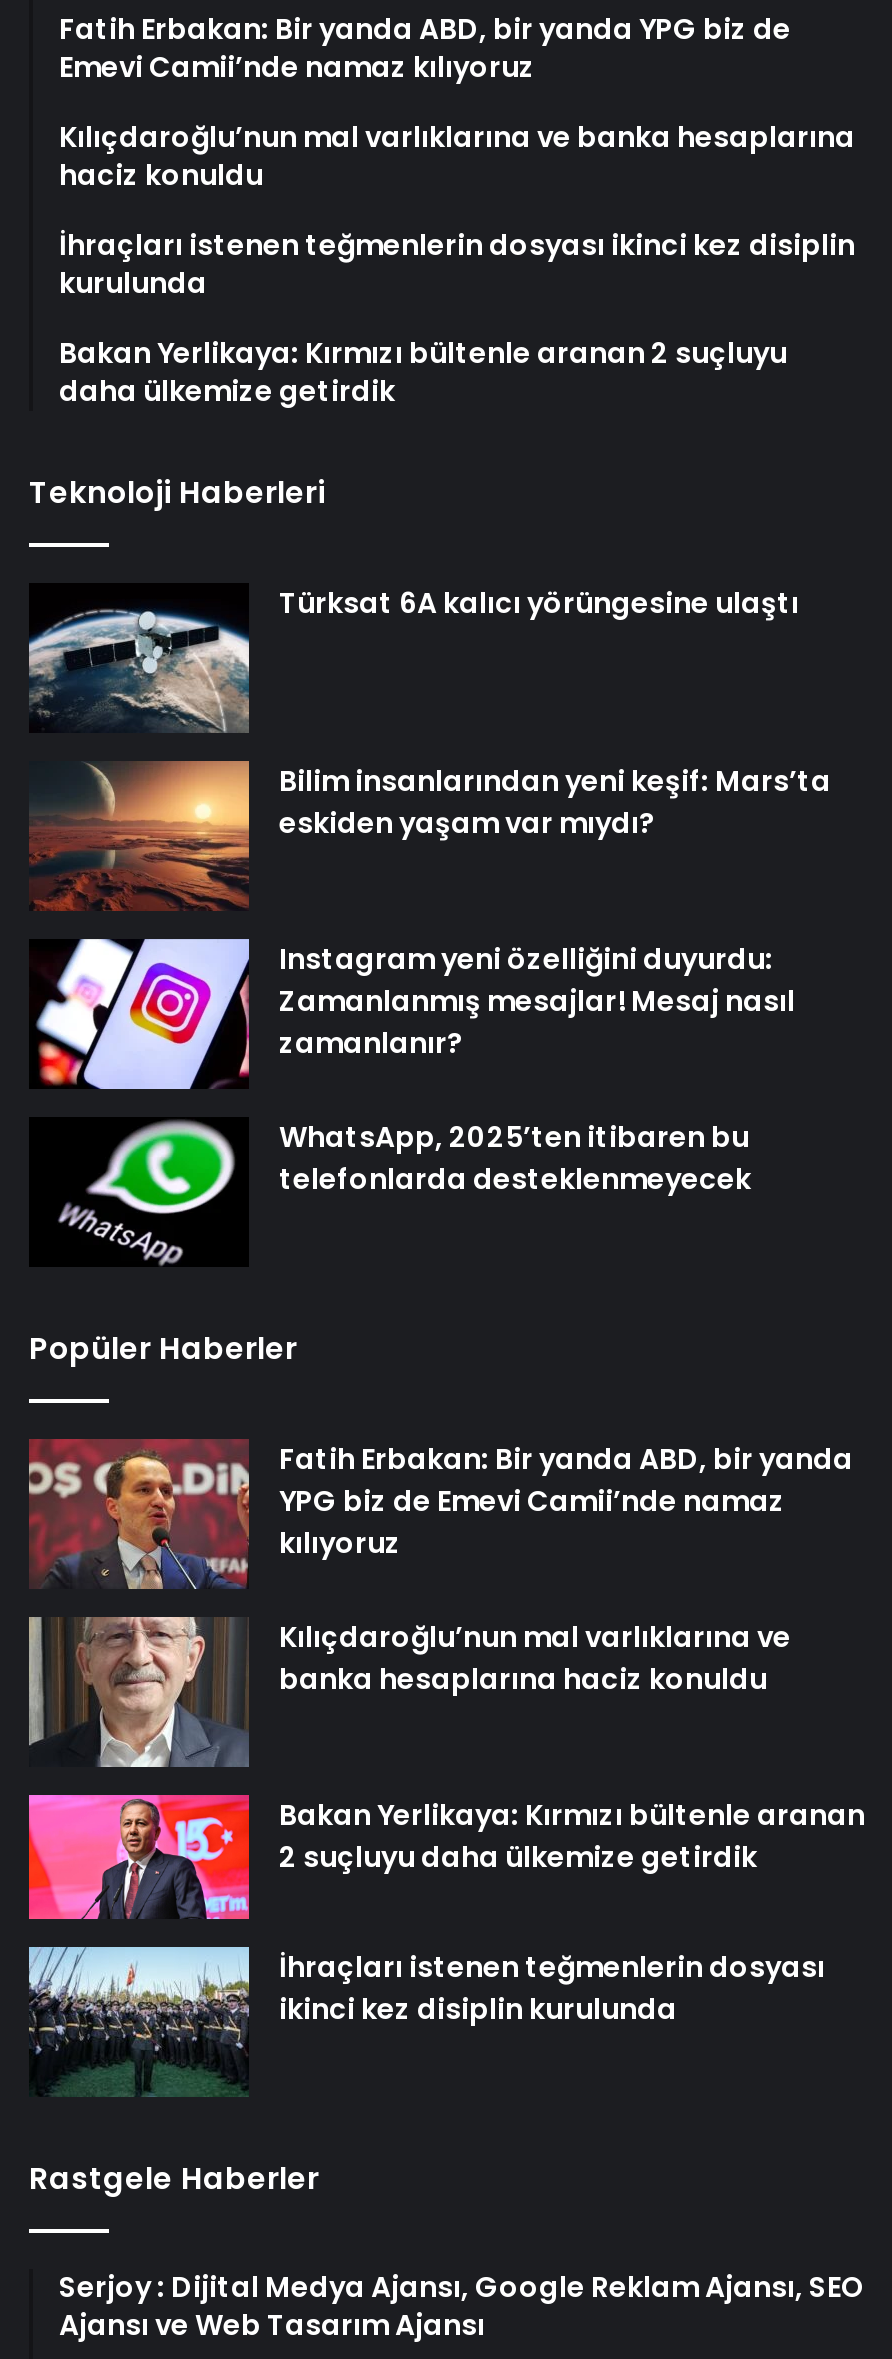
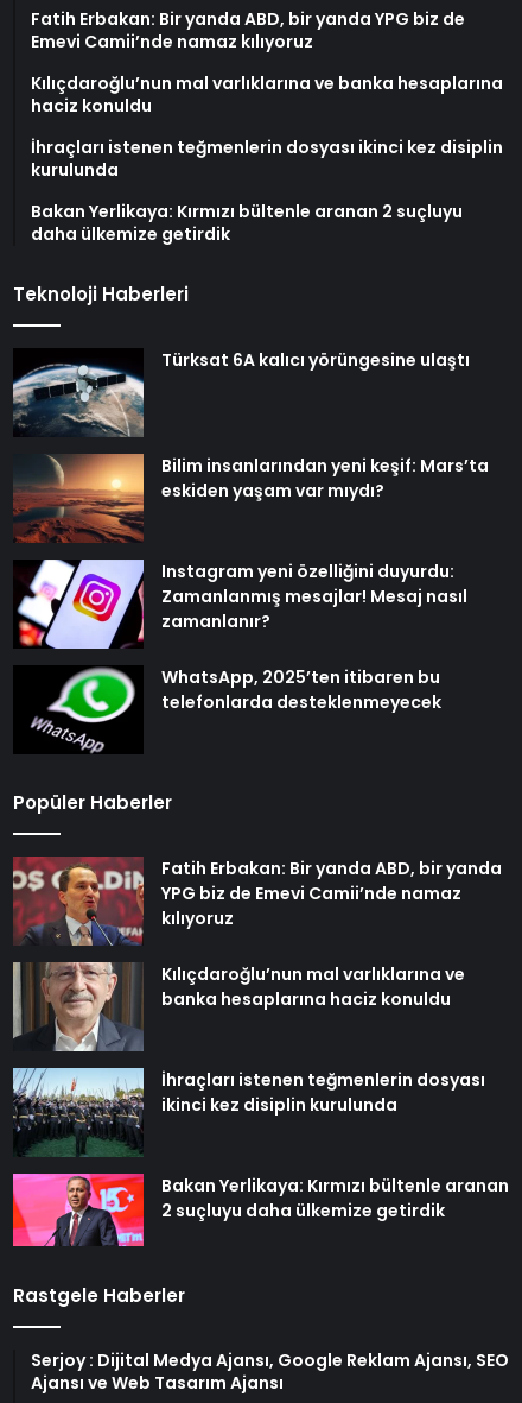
moved down: [image] | Bakan Yerlikaya: Kırmızı bültenle aranan | 2 suçluyu daha ülkemize getirdik

moved up: [image] | İhraçları istenen teğmenlerin dosyası | ikinci kez disiplin kurulunda
